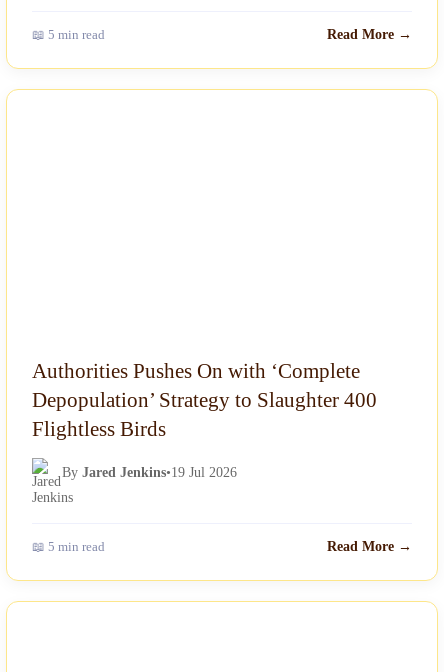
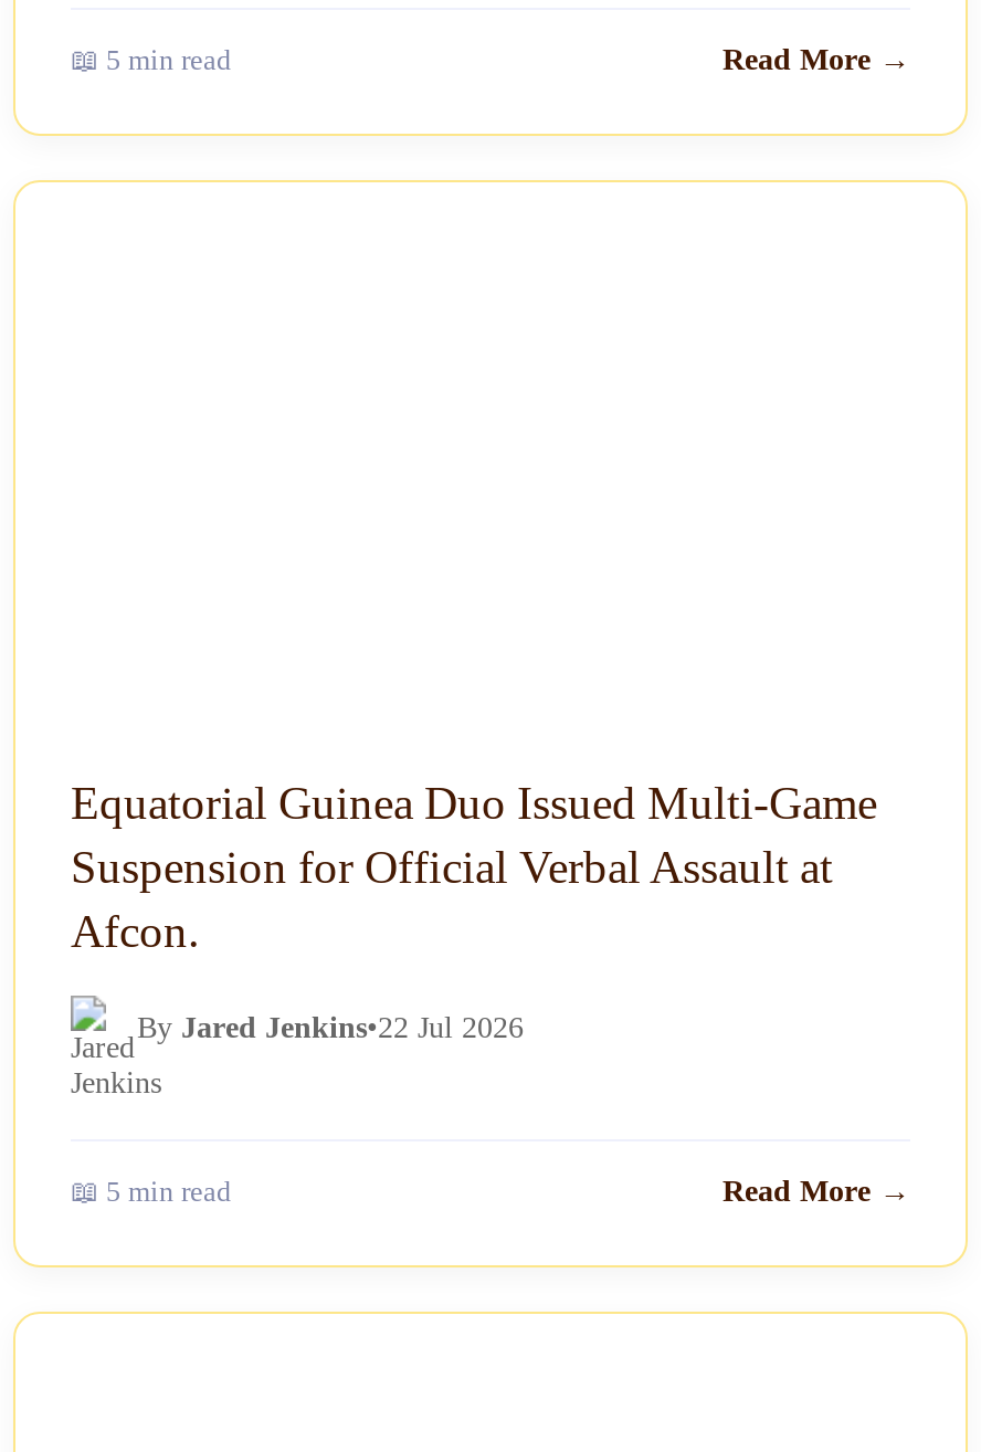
- Authorities Pushes On with ‘Complete
- Depopulation’ Strategy to Slaughter 400
- Flightless Birds
+ Equatorial Guinea Duo Issued Multi-Game
+ Suspension for Official Verbal Assault at
+ Afcon.

- By Jared Jenkins•19 Jul 2026
+ By Jared Jenkins•22 Jul 2026
